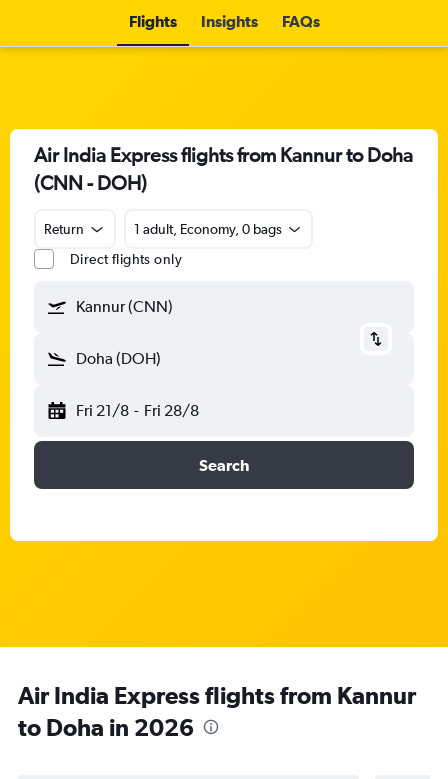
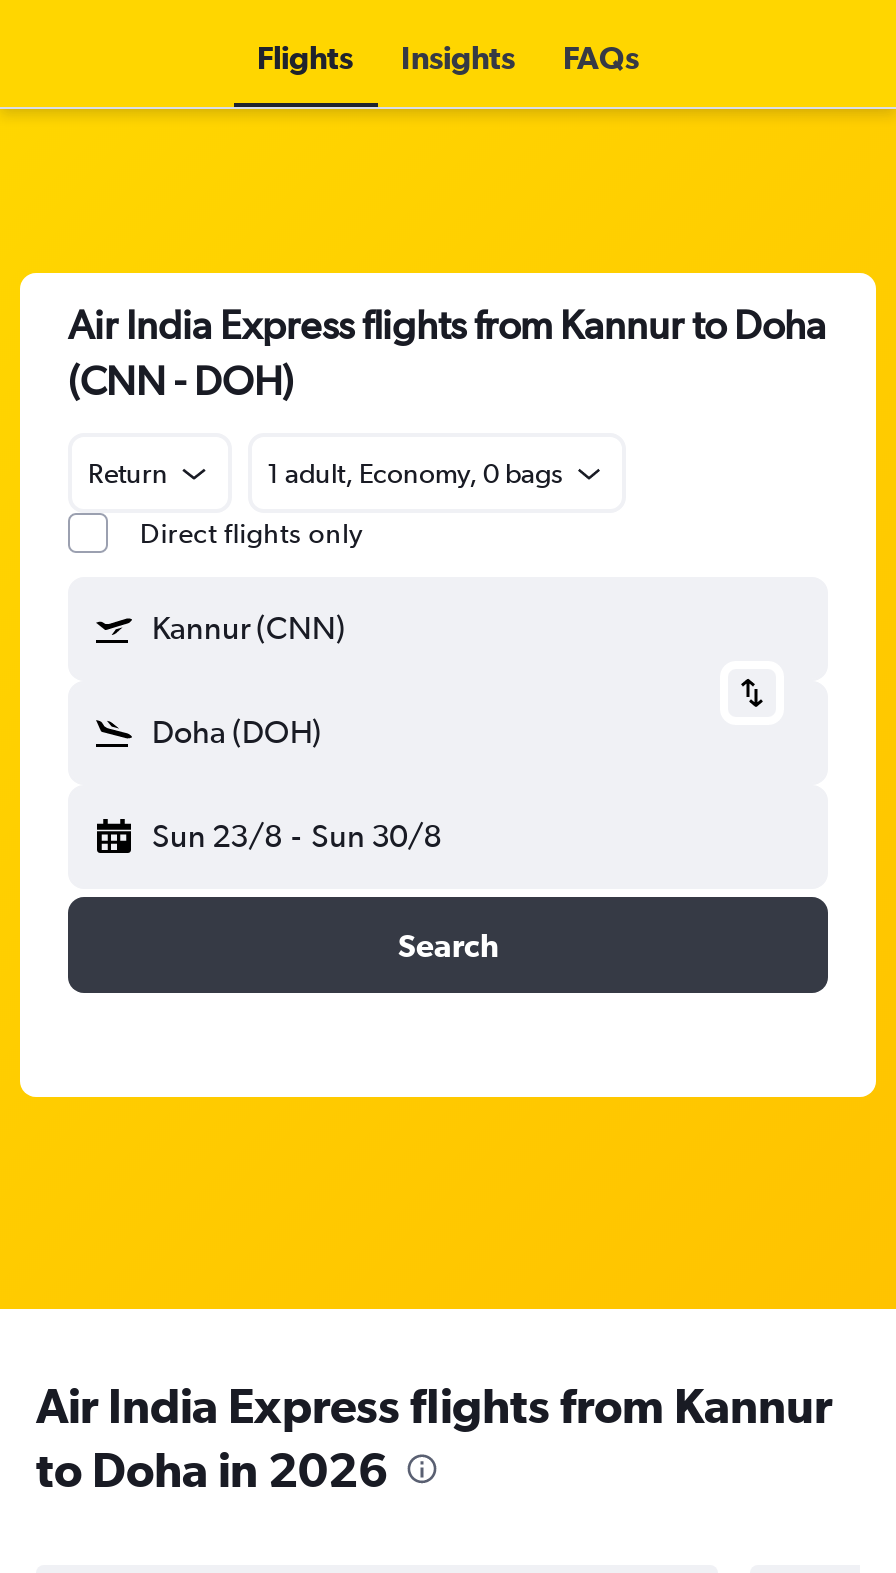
- Fri 21/8 - Fri 28/8
+ Sun 23/8 - Sun 30/8
